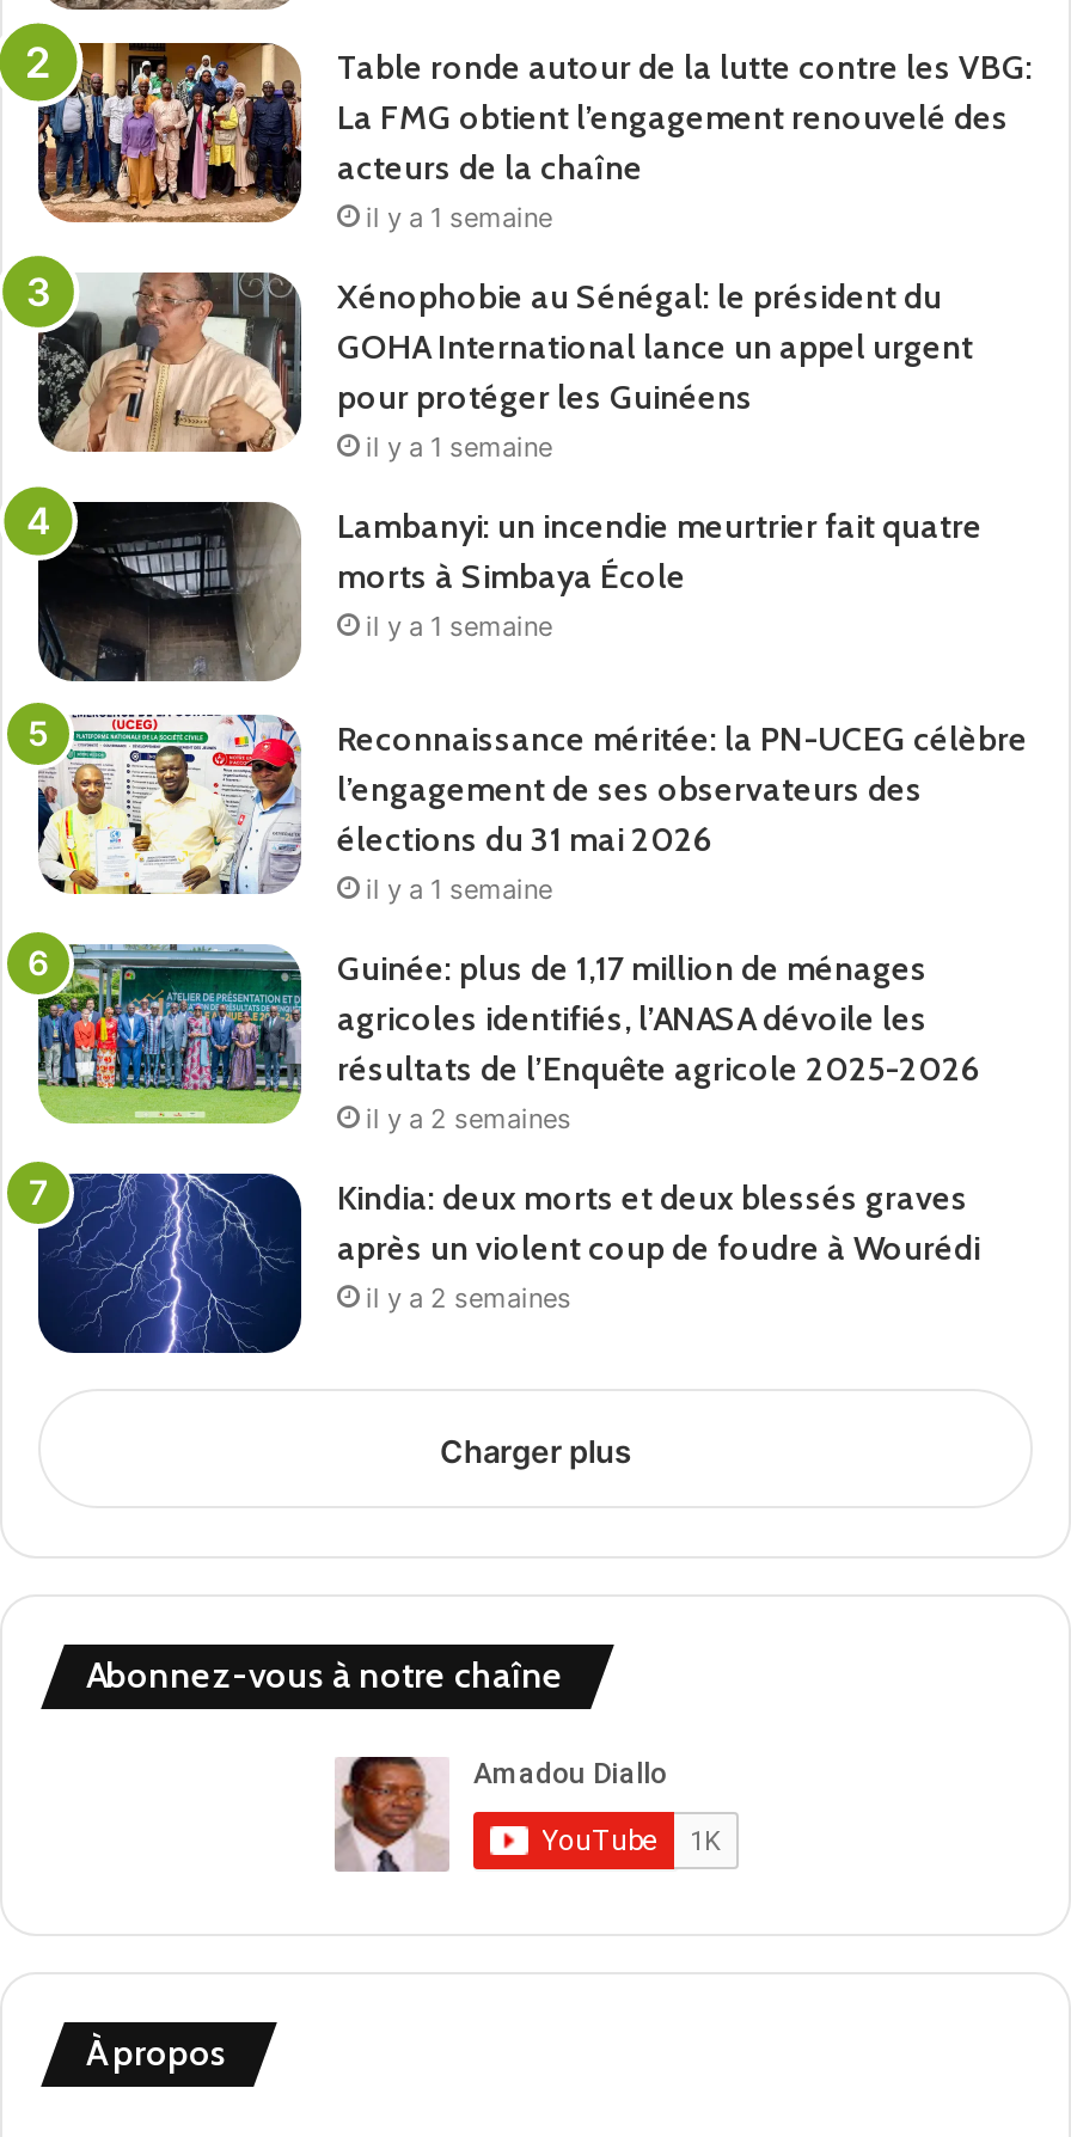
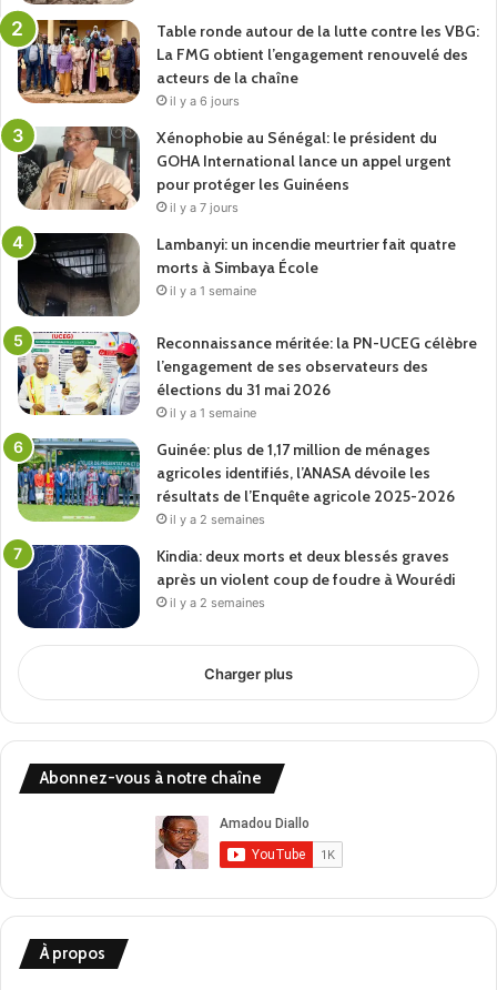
- il y a 1 semaine
+ il y a 6 jours

- il y a 1 semaine
+ il y a 7 jours
